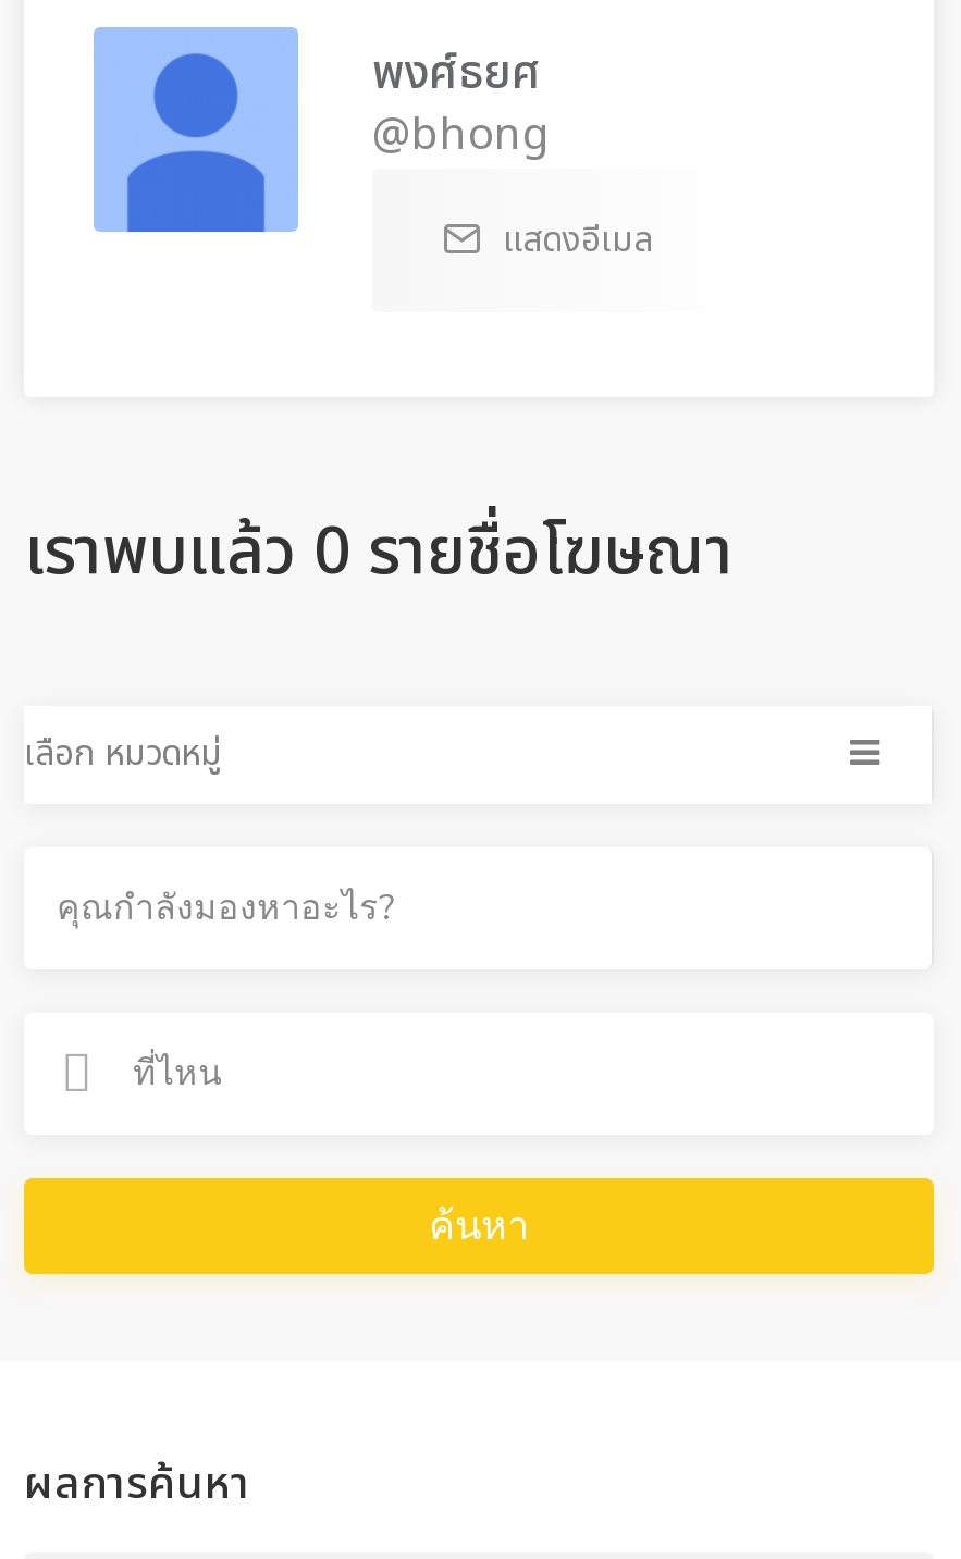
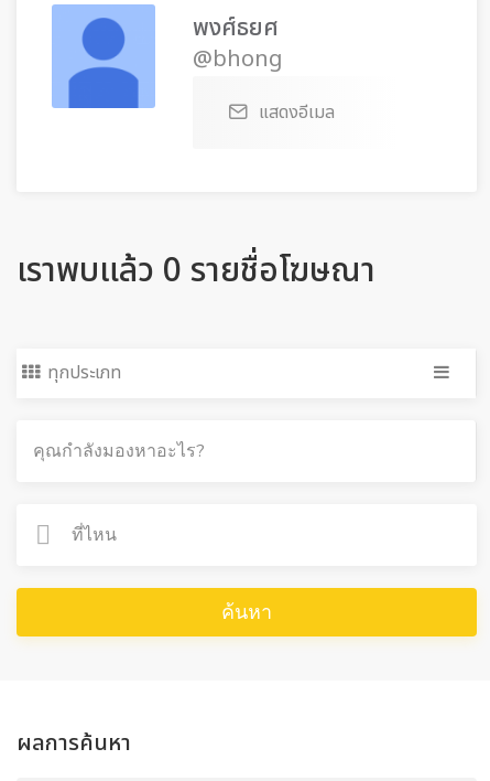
- เลือก หมวดหมู่
+ ทุกประเภท
